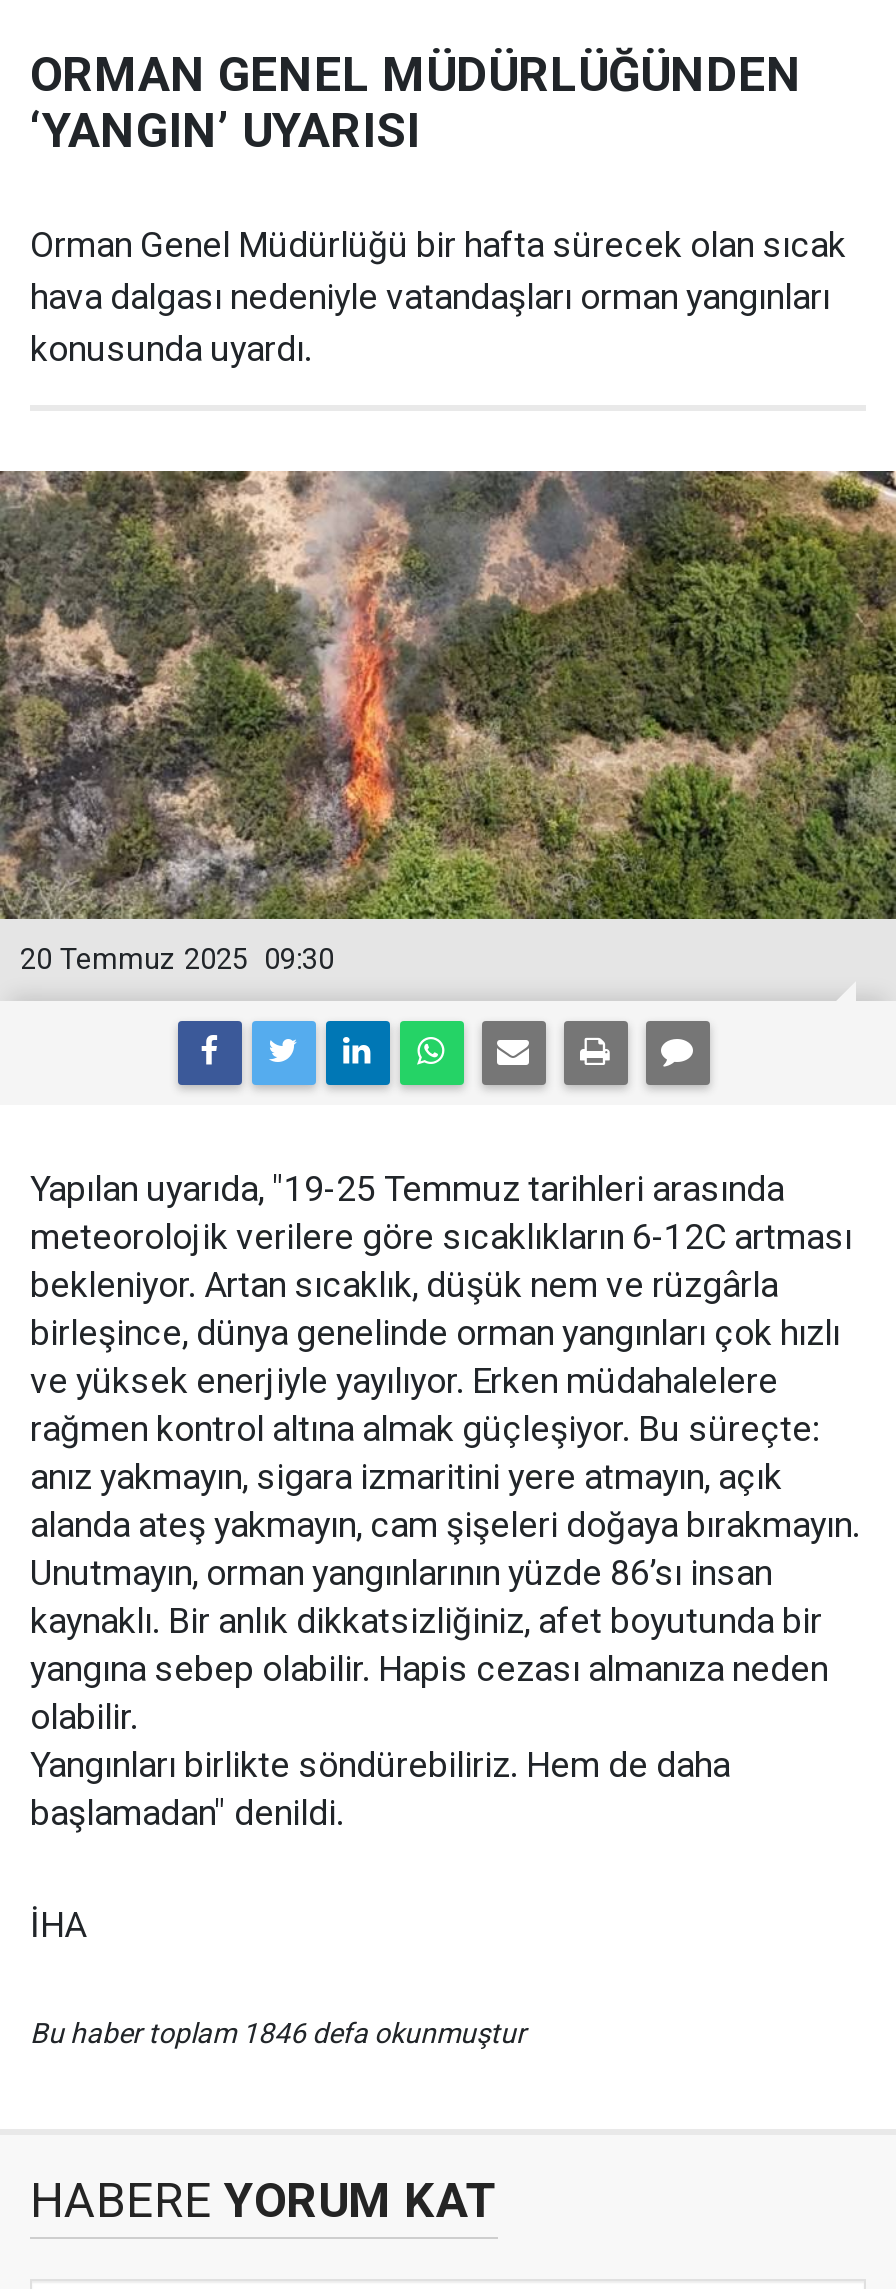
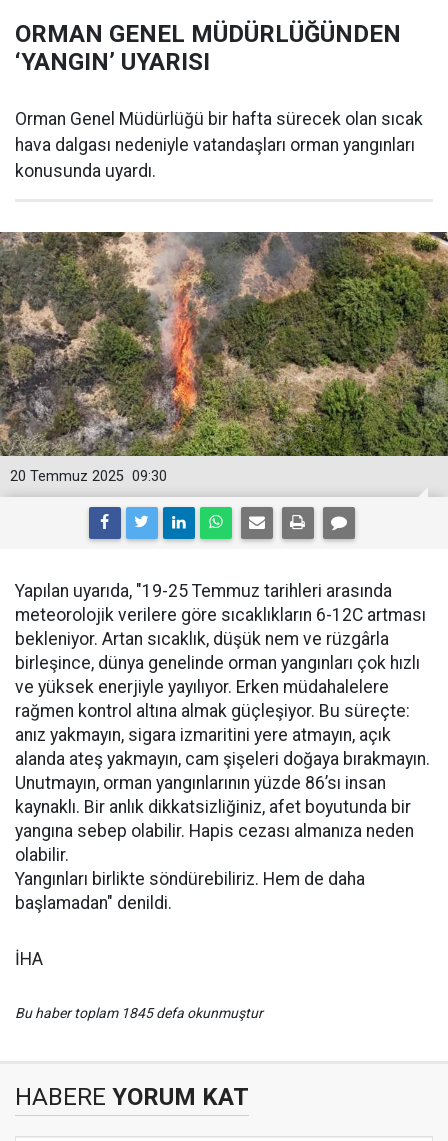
- Bu haber toplam 1846 defa okunmuştur
+ Bu haber toplam 1845 defa okunmuştur
